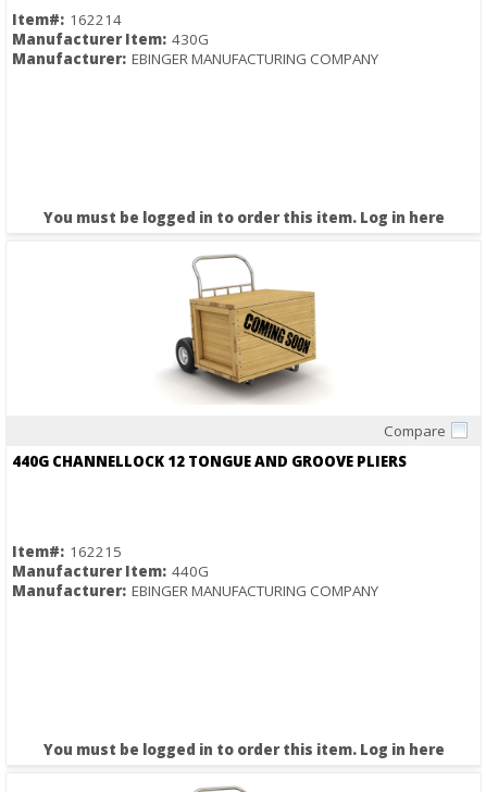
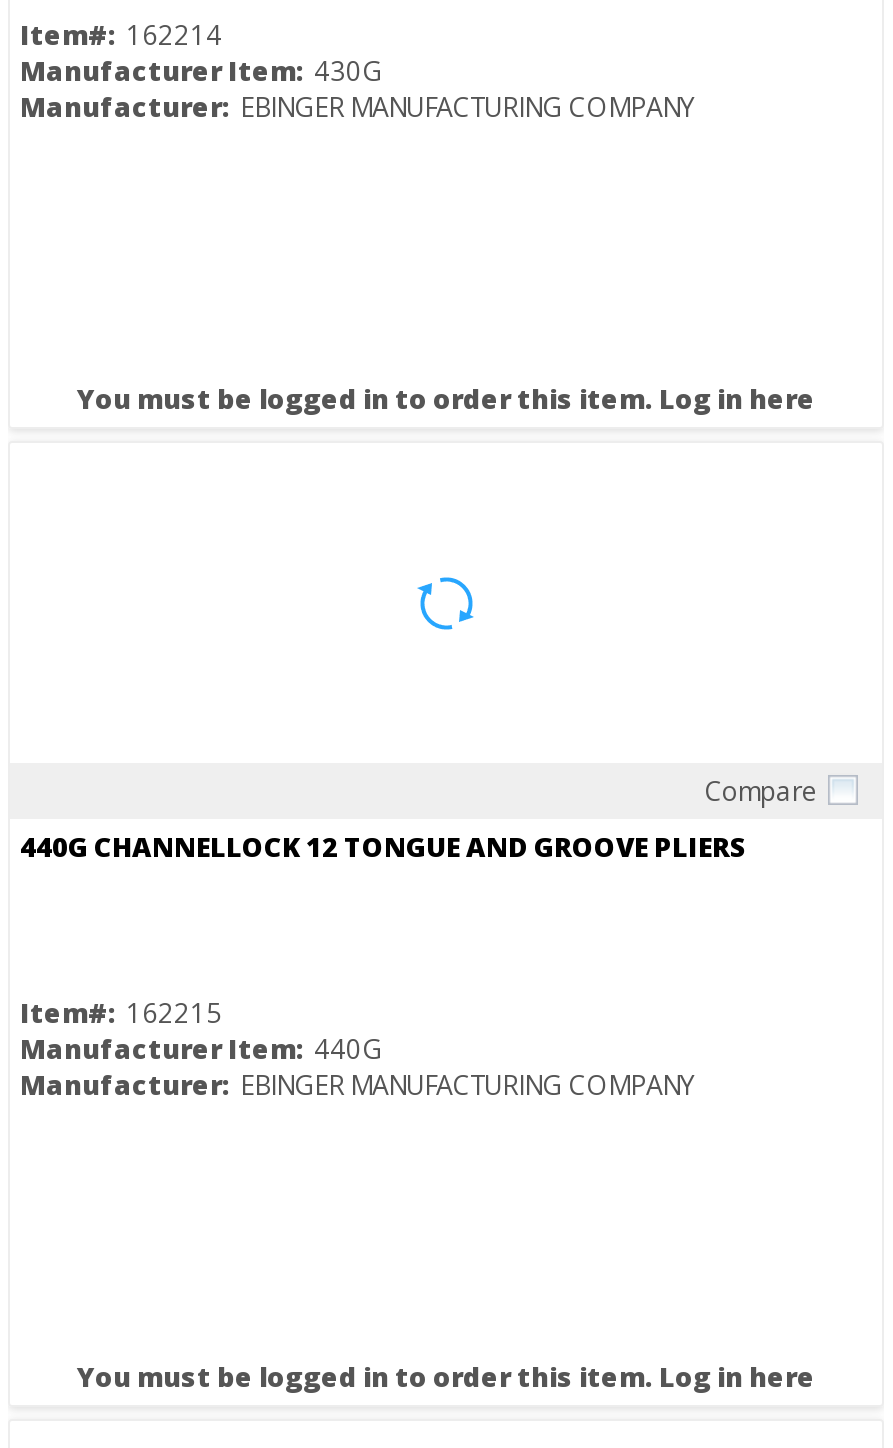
- [image]
